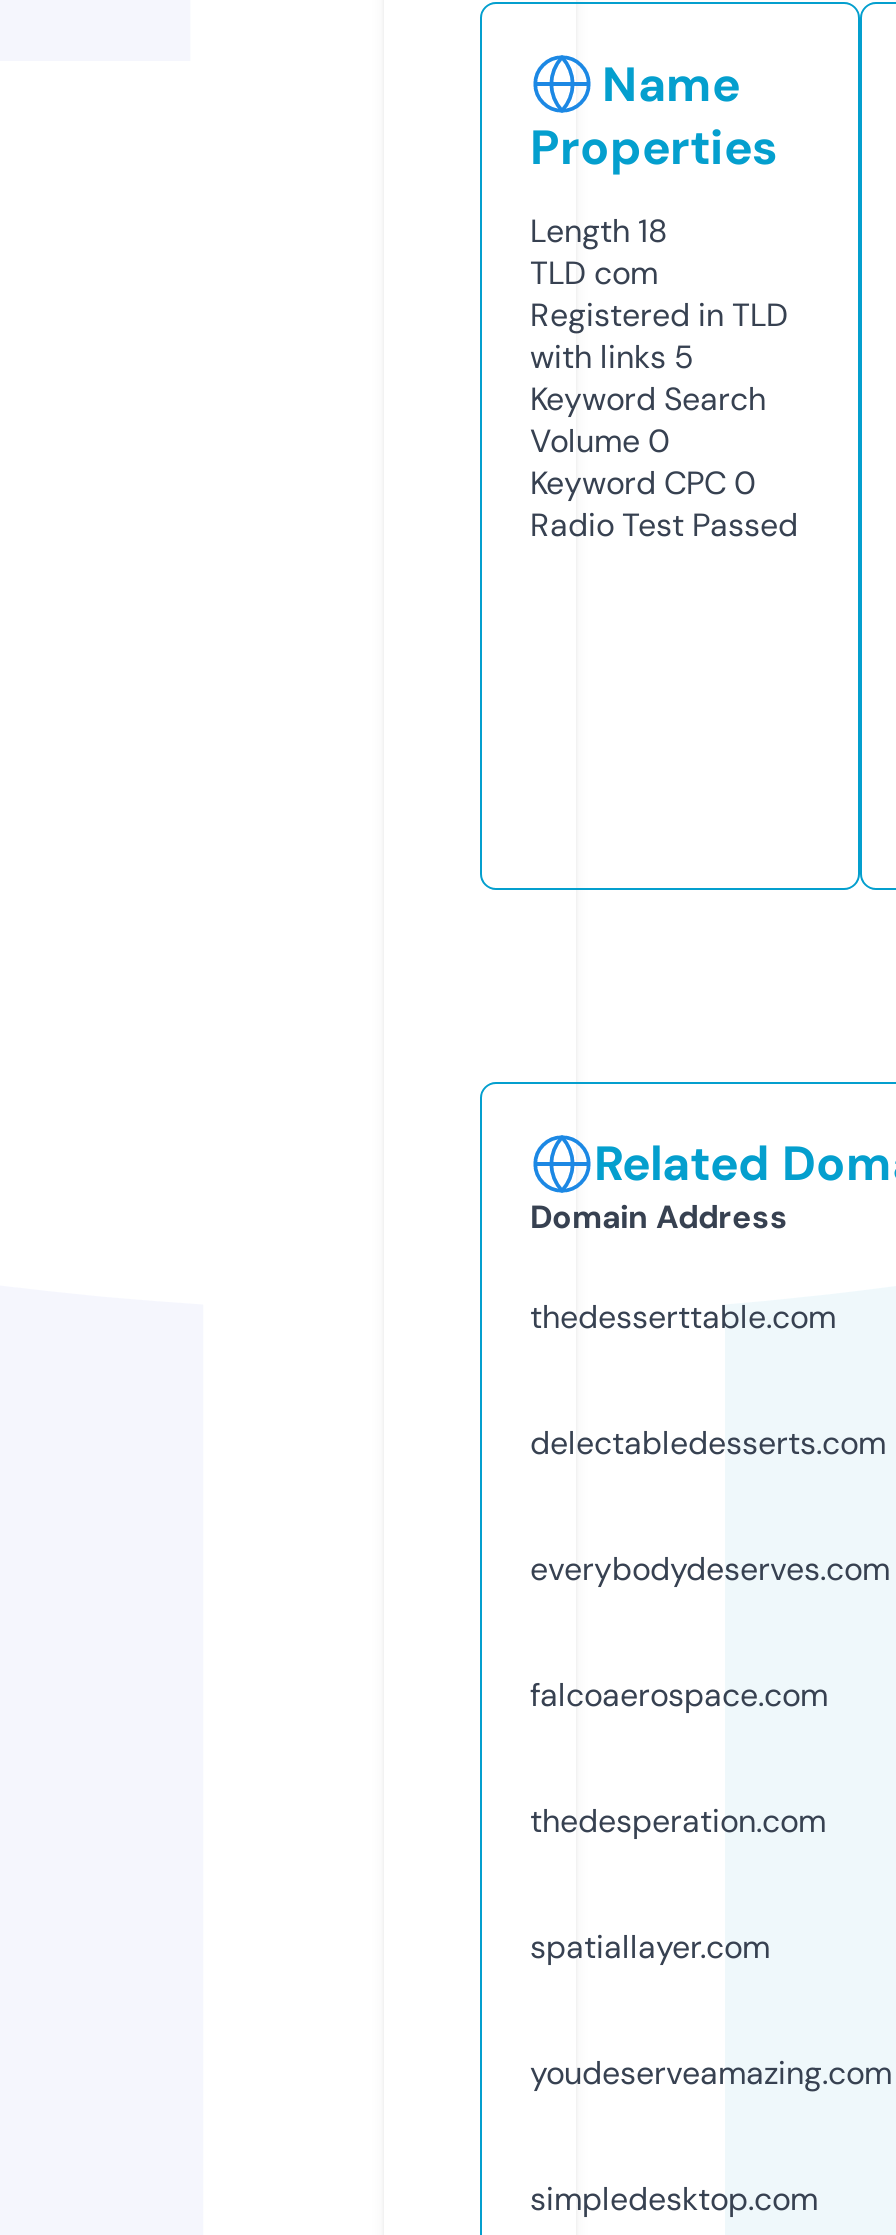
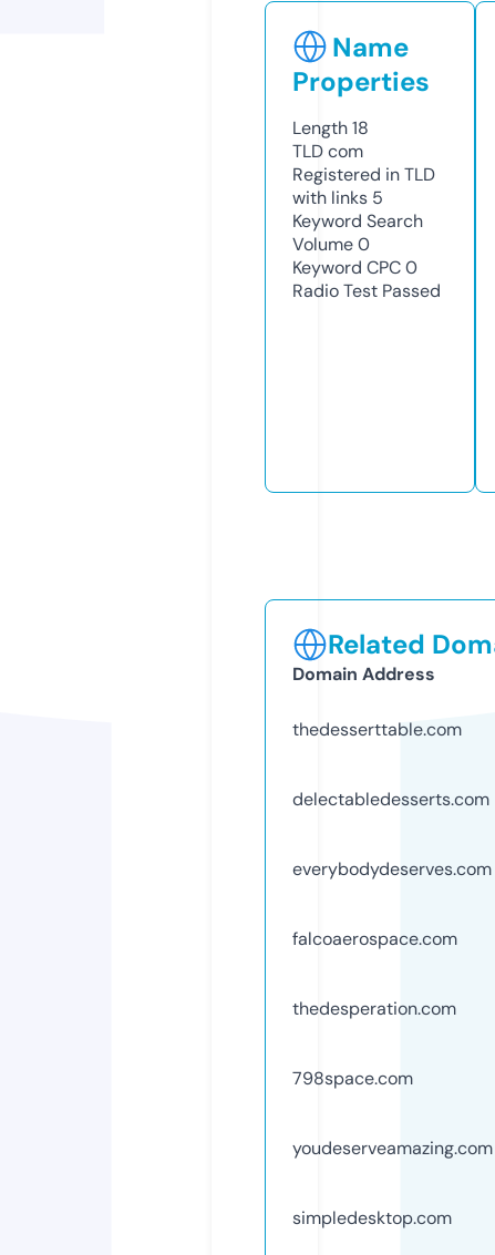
- spatiallayer.com
+ 798space.com
